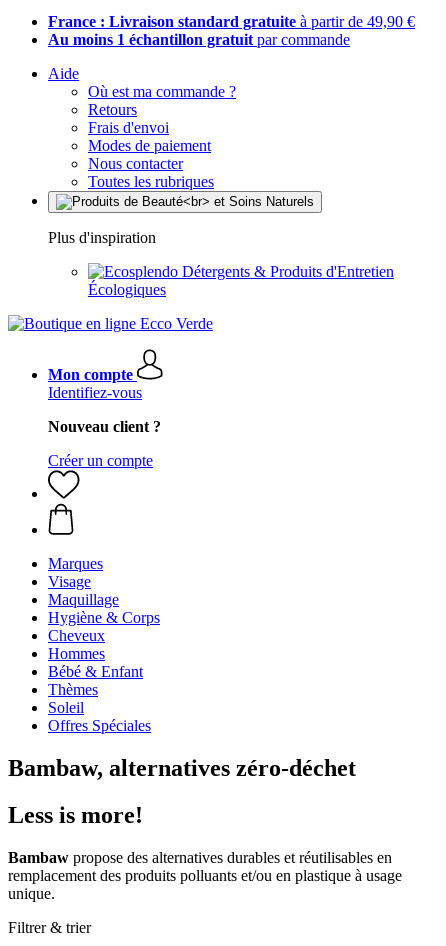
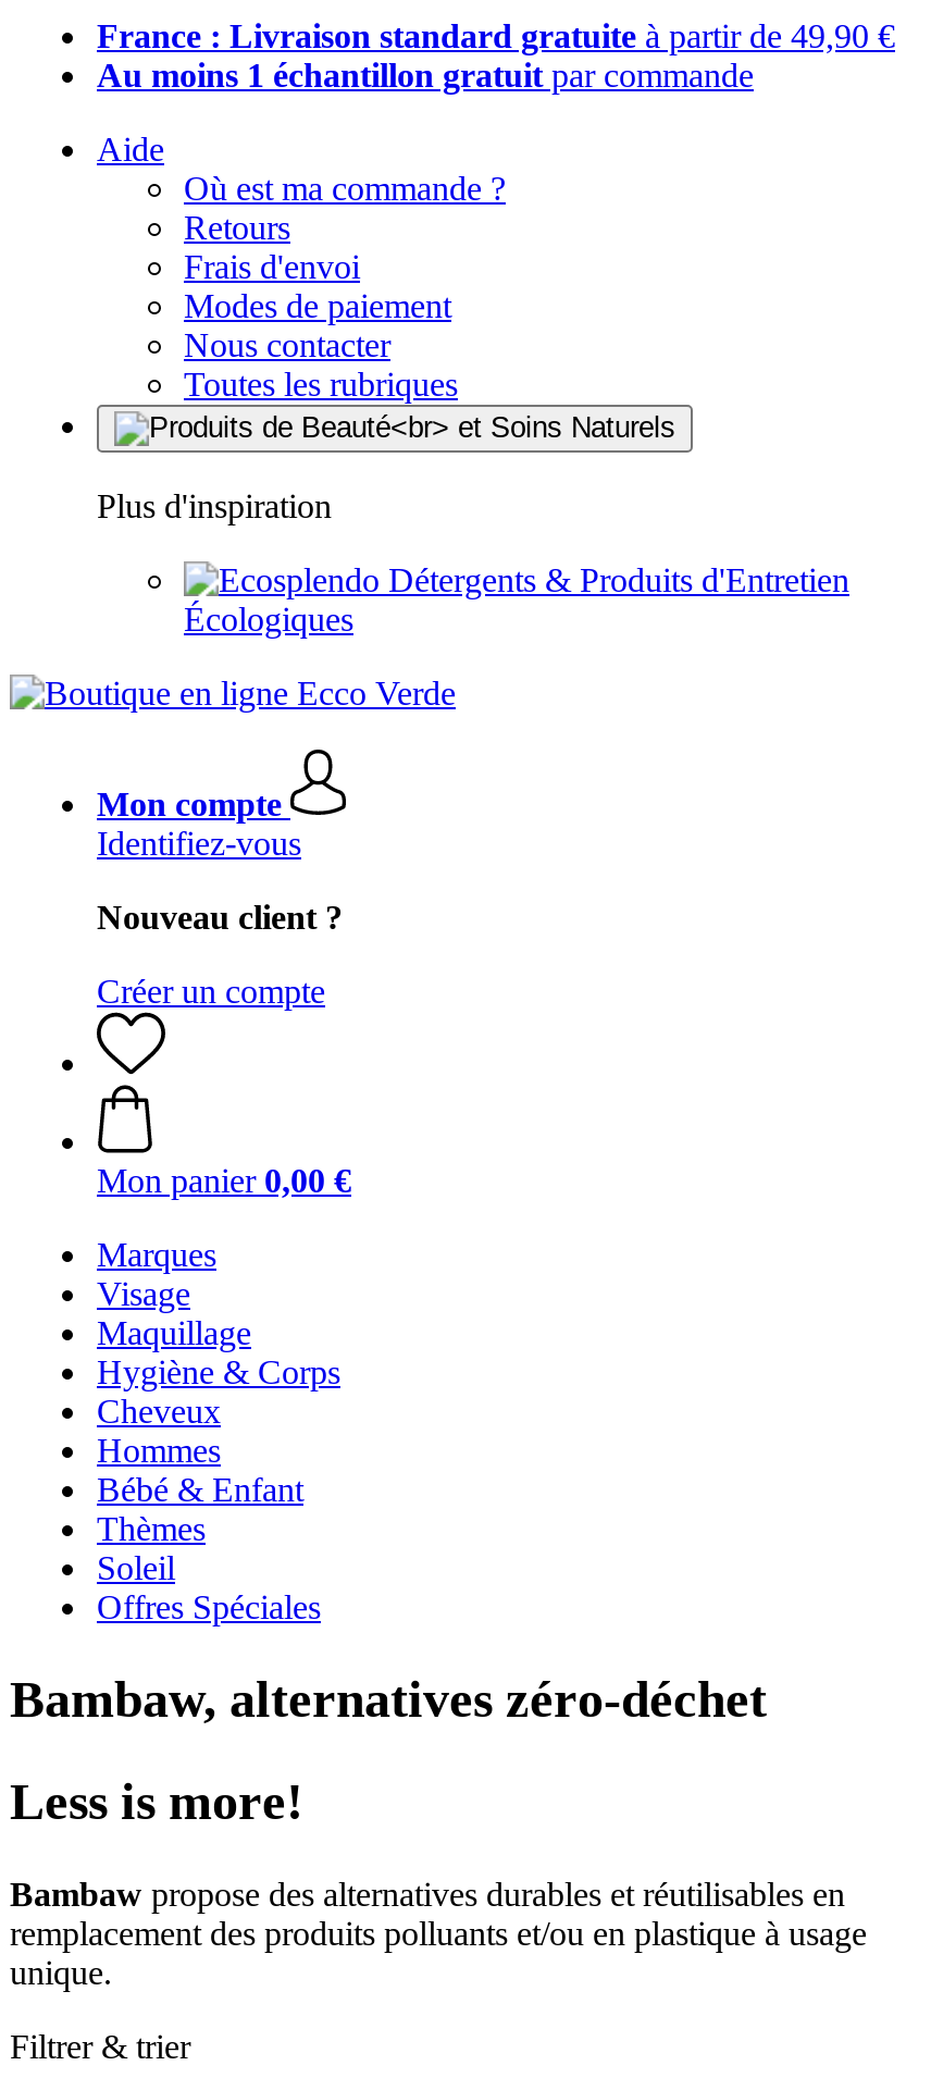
+ Mon panier 0,00 €
